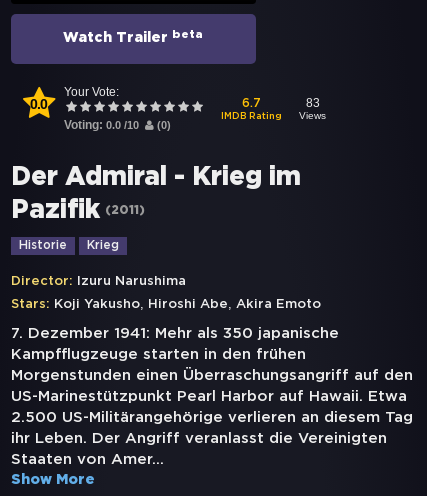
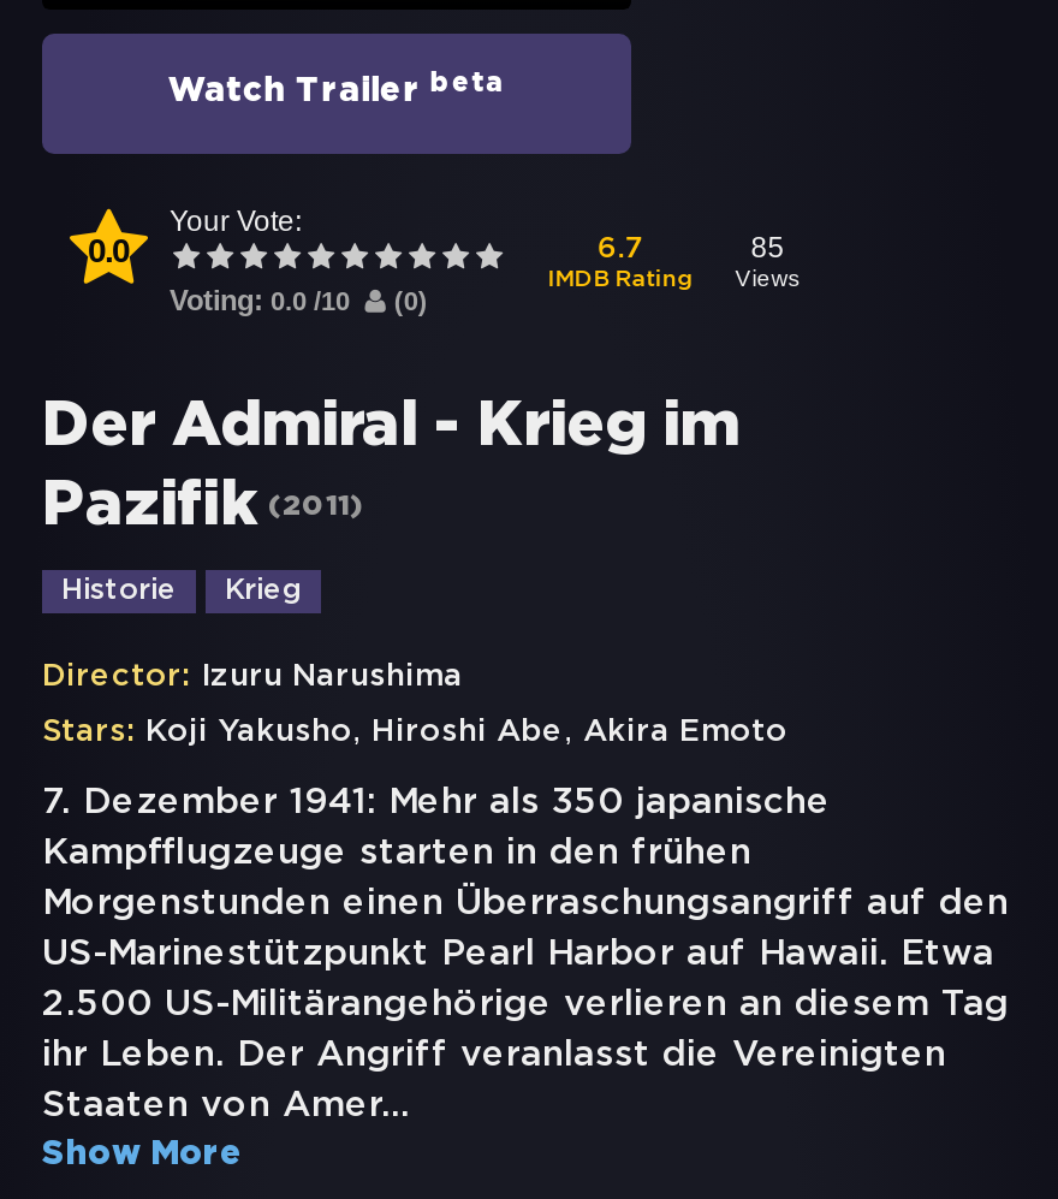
- 83
+ 85
